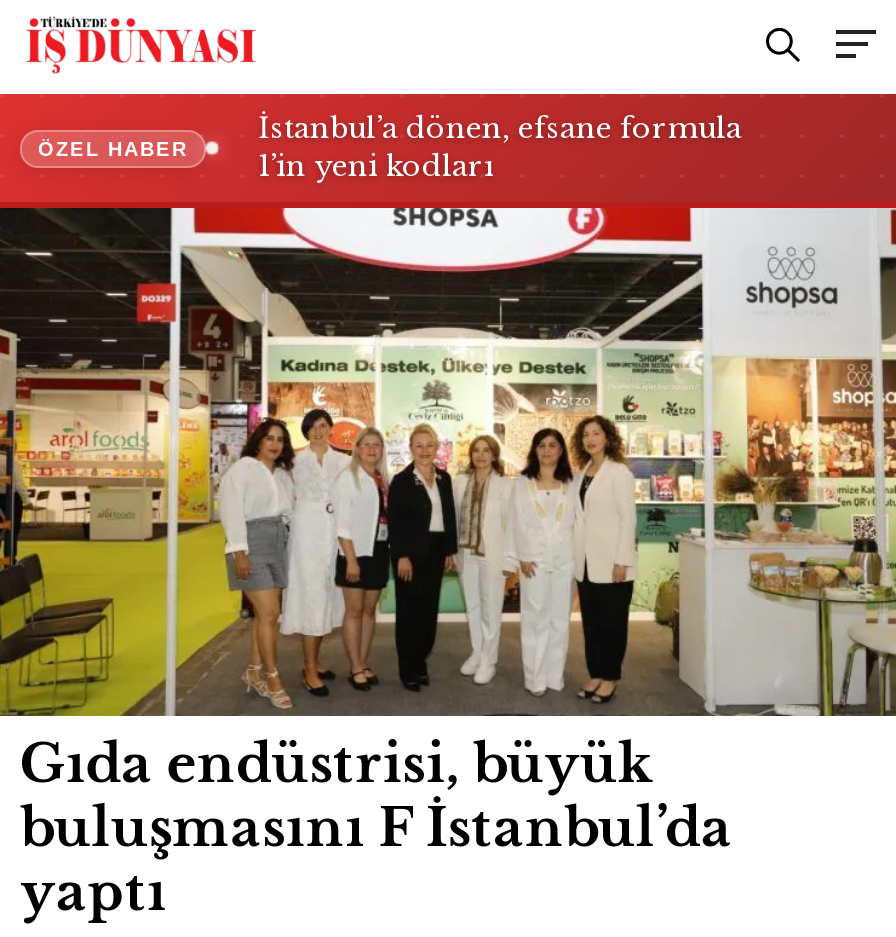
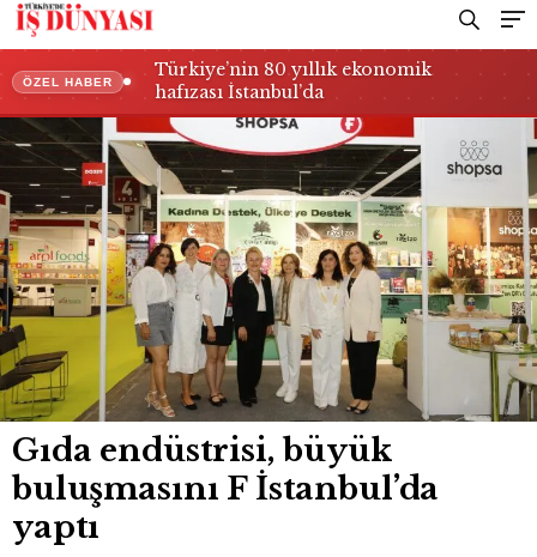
- İstanbul’a dönen, efsane formula
- 1’in yeni kodları
+ Türkiye’nin 80 yıllık ekonomik
+ hafızası İstanbul’da
